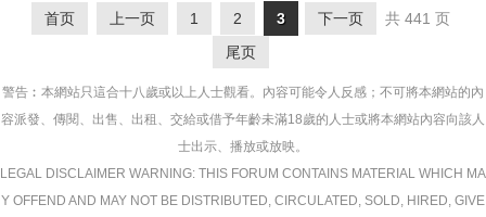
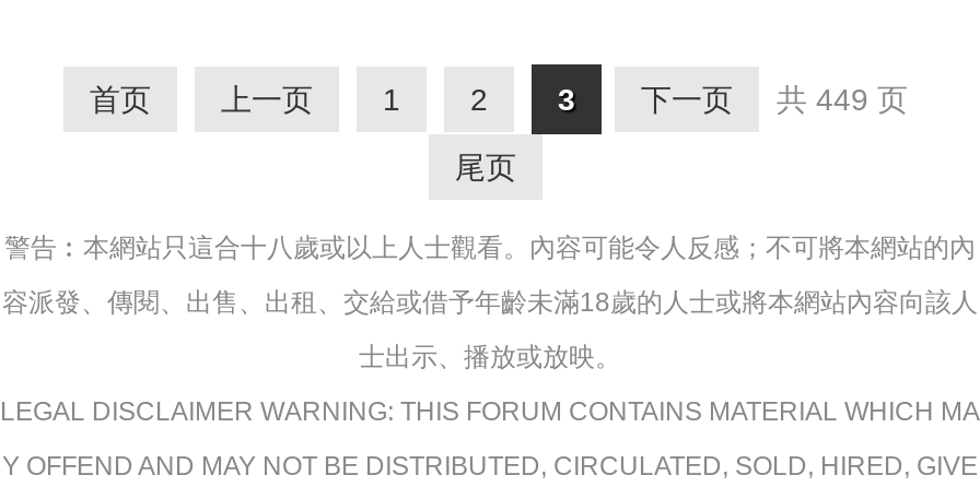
- 首页 上一页 1 2 3 下一页 共 441 页
+ 首页 上一页 1 2 3 下一页 共 449 页
